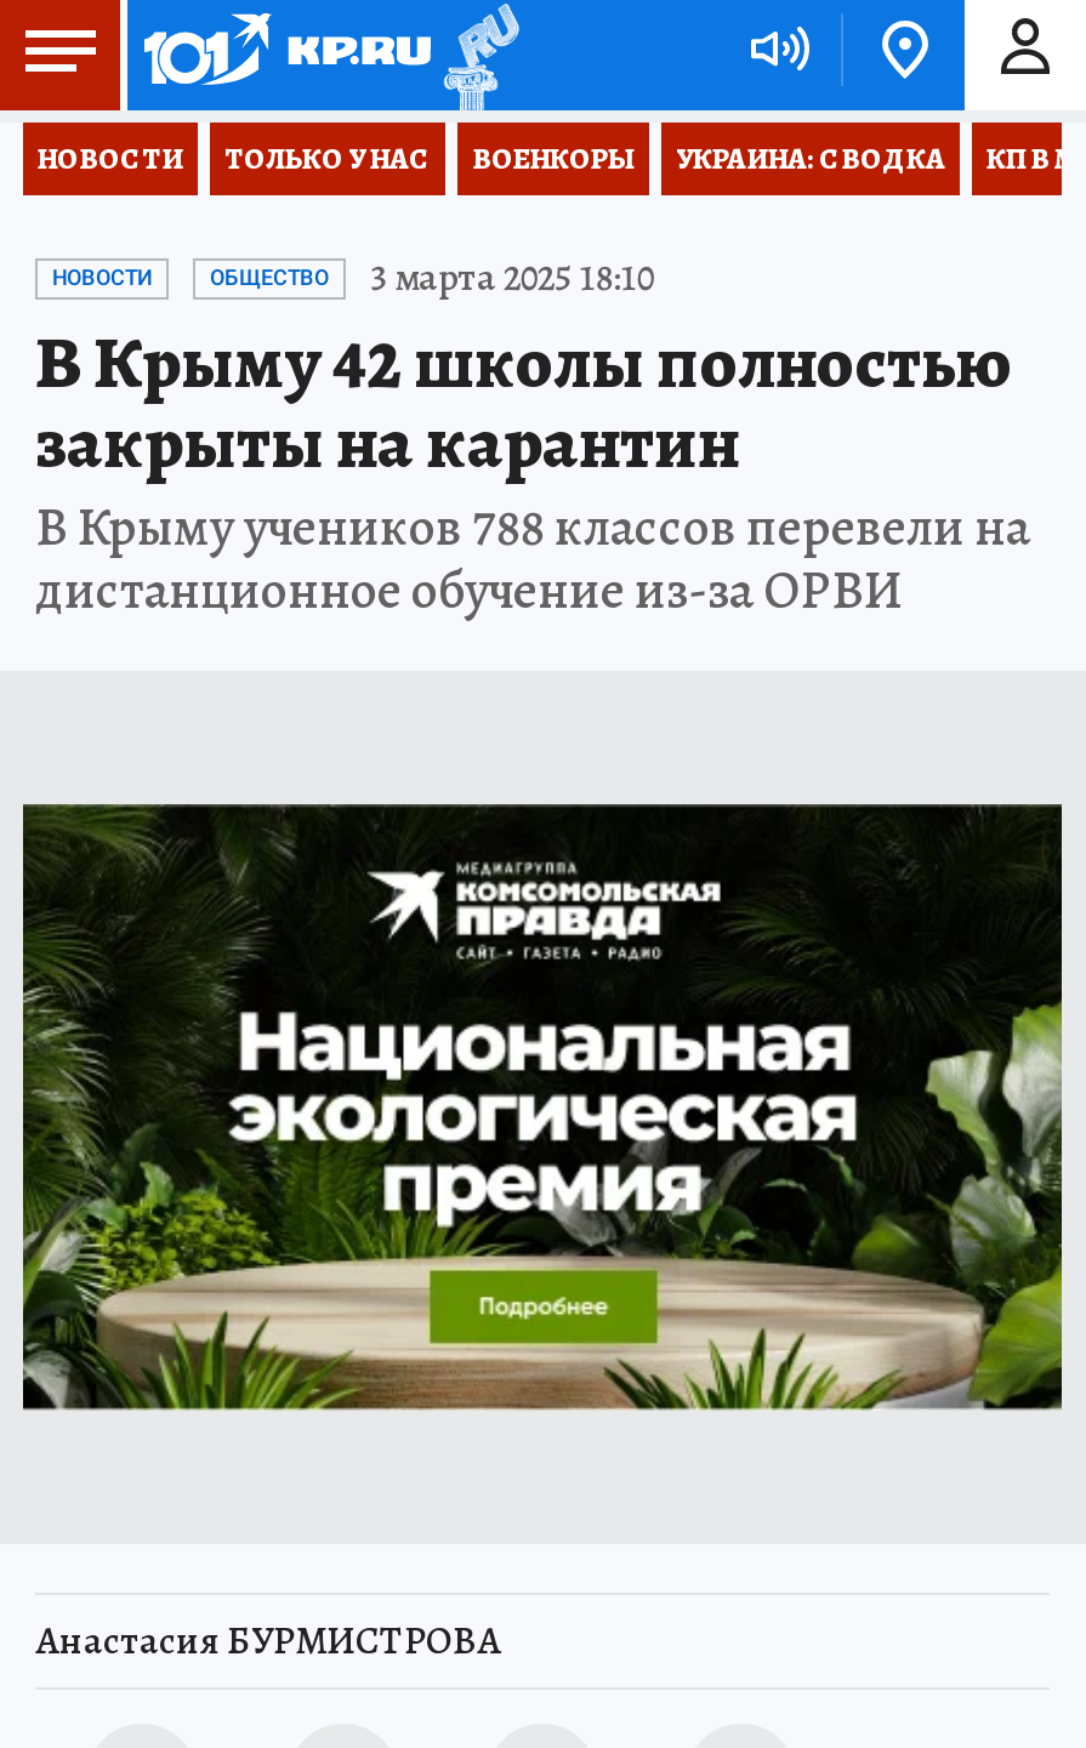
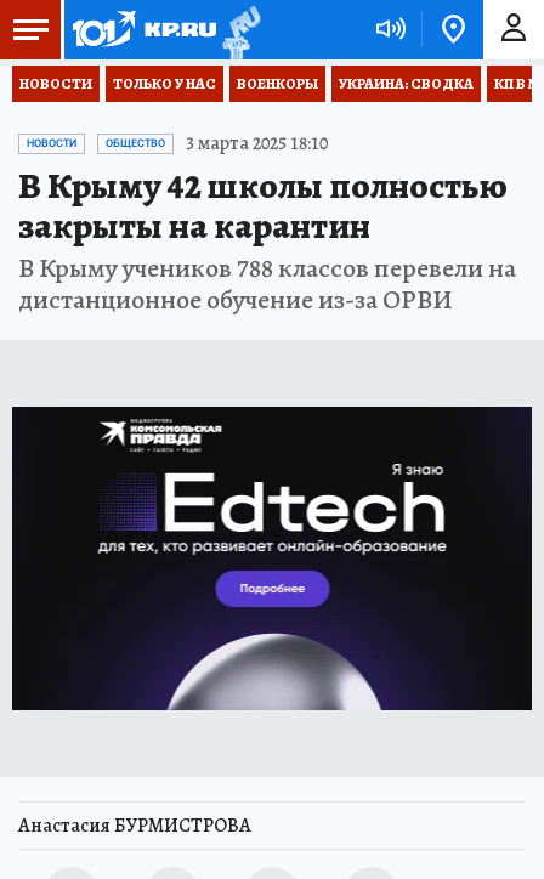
- [image]
+ [image]
